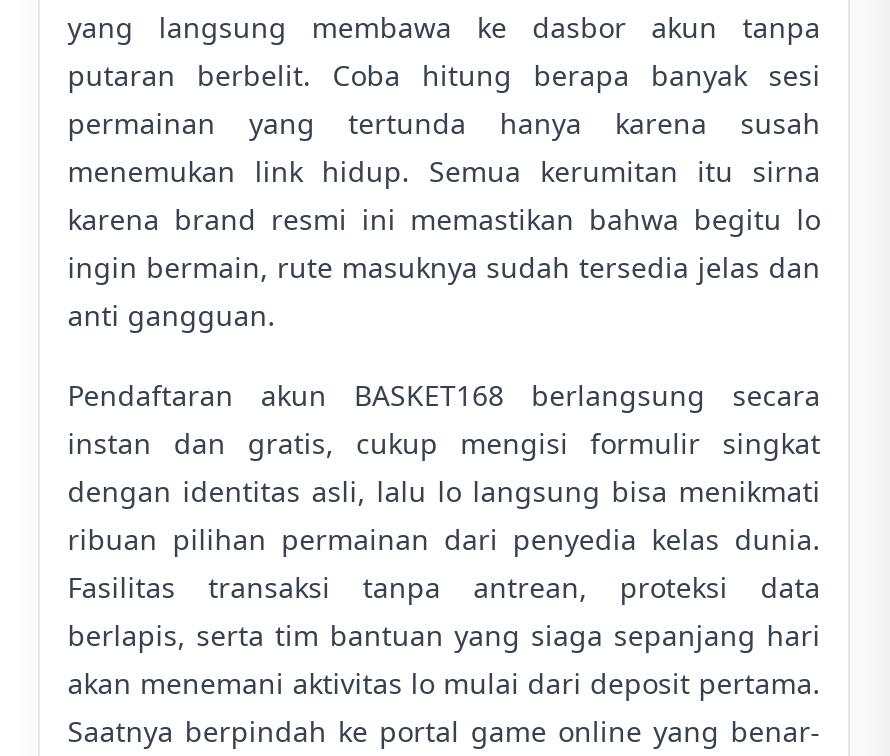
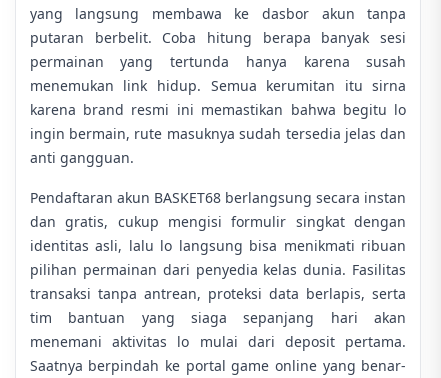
- Pendaftaran akun BASKET168 berlangsung secara
- instan dan gratis, cukup mengisi formulir singkat
- dengan identitas asli, lalu lo langsung bisa menikmati
- ribuan pilihan permainan dari penyedia kelas dunia.
- Fasilitas transaksi tanpa antrean, proteksi data
- berlapis, serta tim bantuan yang siaga sepanjang hari
- akan menemani aktivitas lo mulai dari deposit pertama.
+ Pendaftaran akun BASKET68 berlangsung secara instan
+ dan gratis, cukup mengisi formulir singkat dengan
+ identitas asli, lalu lo langsung bisa menikmati ribuan
+ pilihan permainan dari penyedia kelas dunia. Fasilitas
+ transaksi tanpa antrean, proteksi data berlapis, serta
+ tim bantuan yang siaga sepanjang hari akan
+ menemani aktivitas lo mulai dari deposit pertama.
